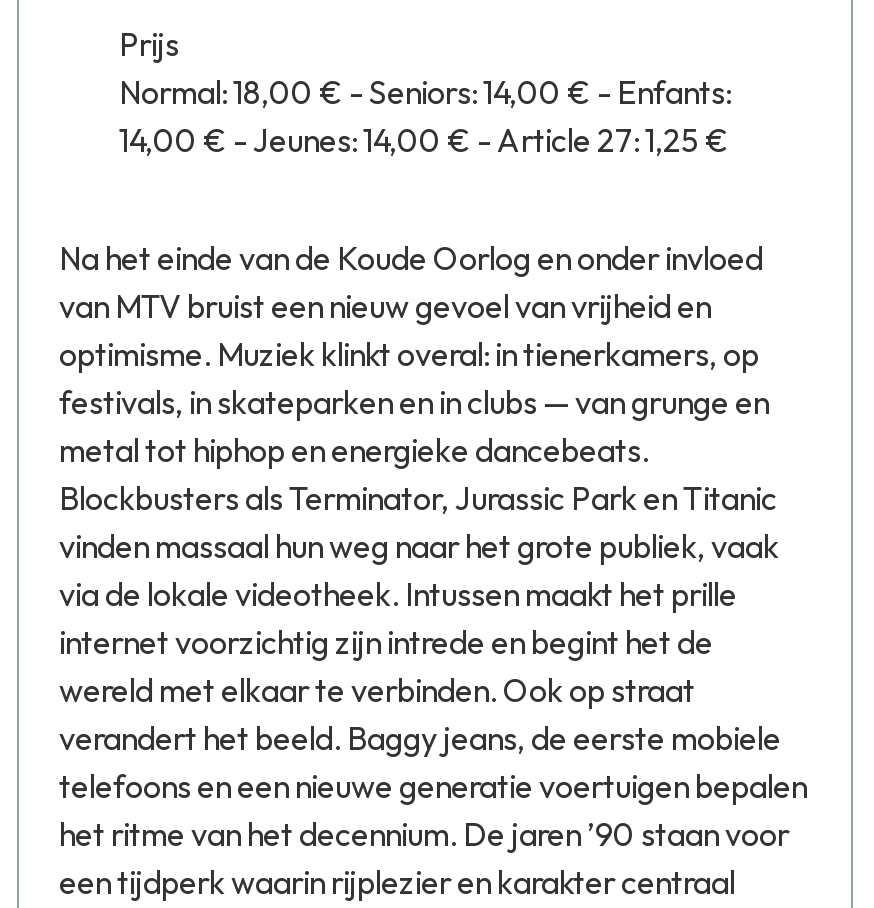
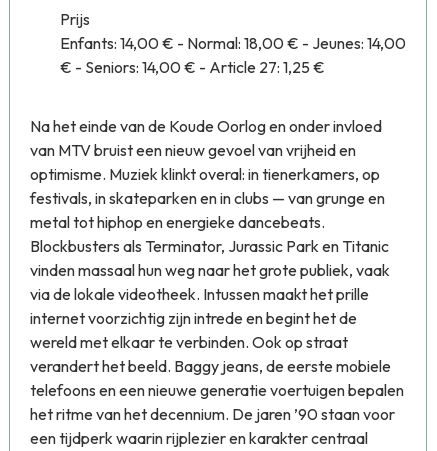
- Normal: 18,00 € - Seniors: 14,00 € - Enfants:
- 14,00 € - Jeunes: 14,00 € - Article 27: 1,25 €
+ Enfants: 14,00 € - Normal: 18,00 € - Jeunes: 14,00
+ € - Seniors: 14,00 € - Article 27: 1,25 €
